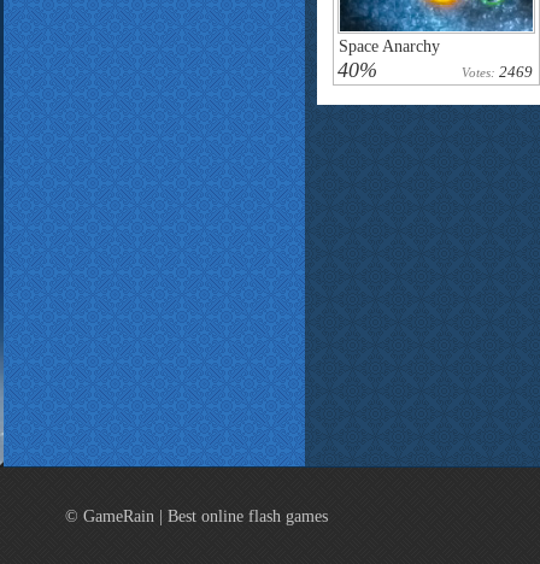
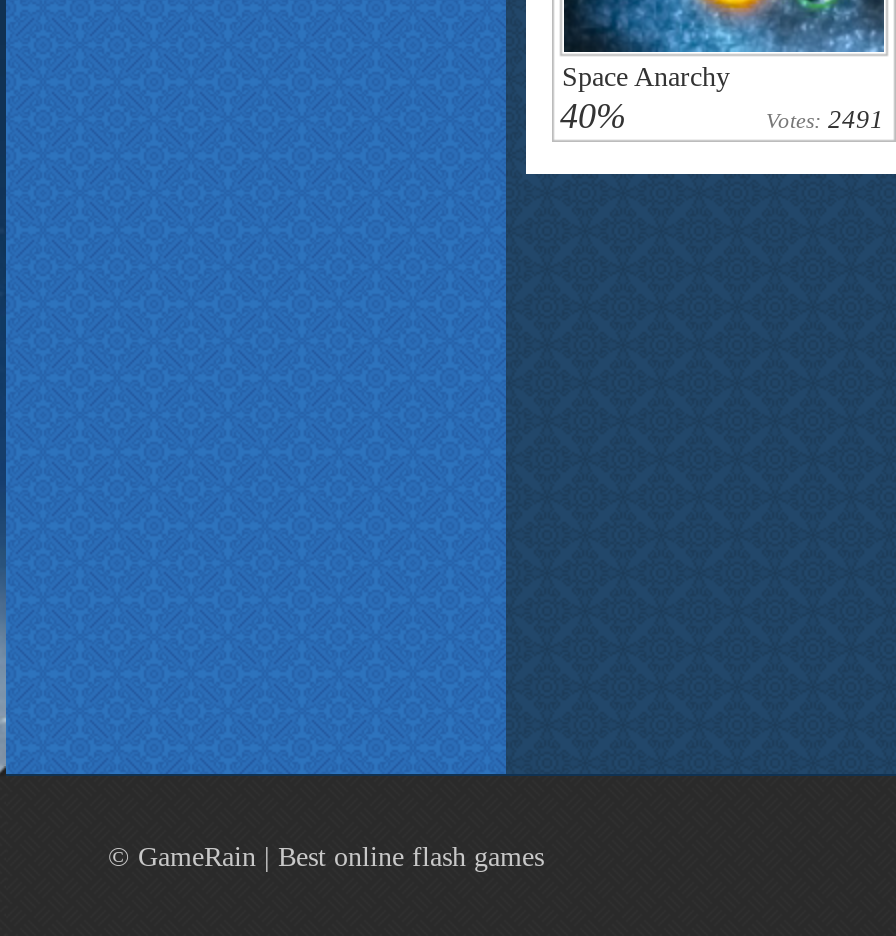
- Votes: 2469
+ Votes: 2491
